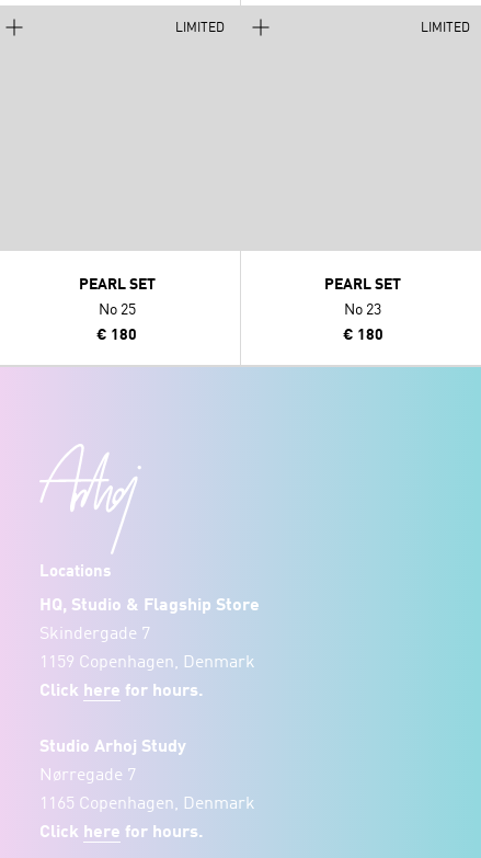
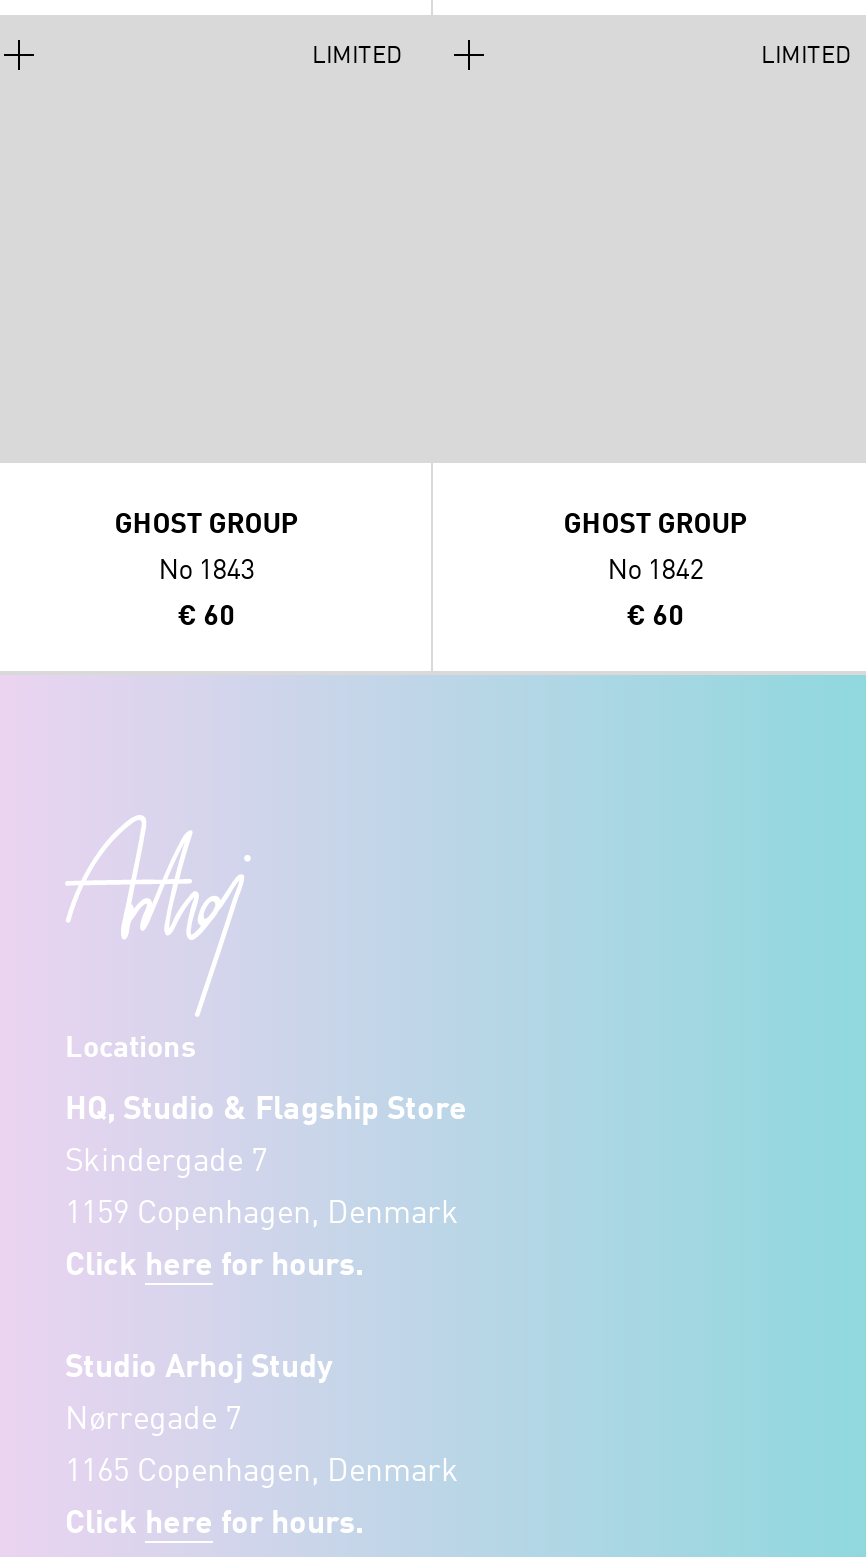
- PEARL SET
+ GHOST GROUP

- PEARL SET
+ GHOST GROUP

- No 25
+ No 1843

- No 23
+ No 1842

- € 180
+ € 60

- € 180
+ € 60
